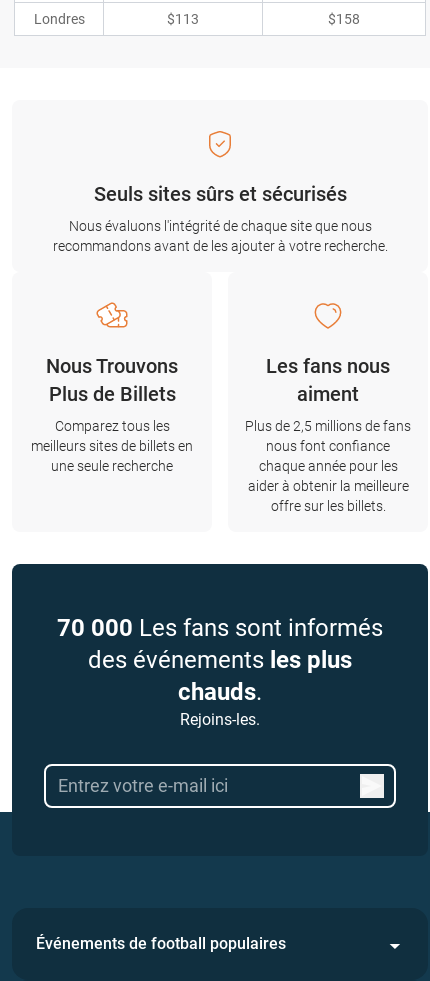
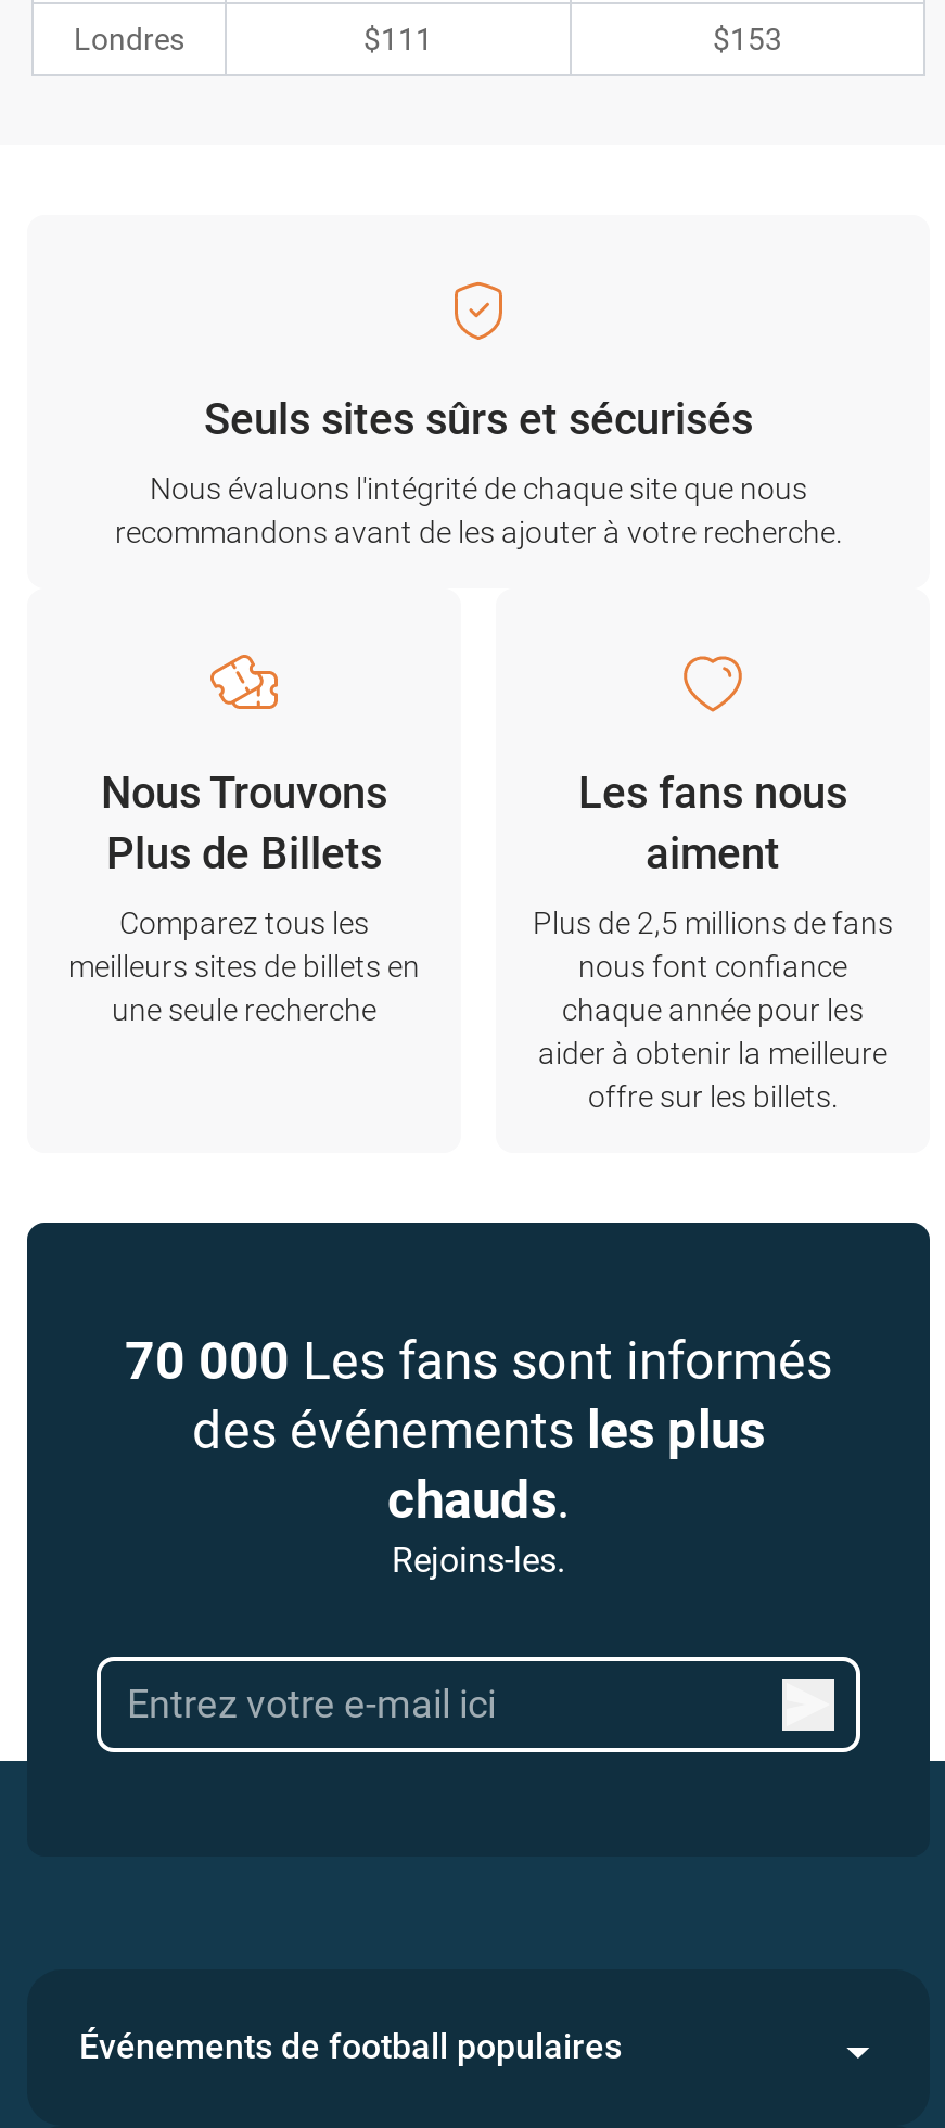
- $113
+ $111

- $158
+ $153
